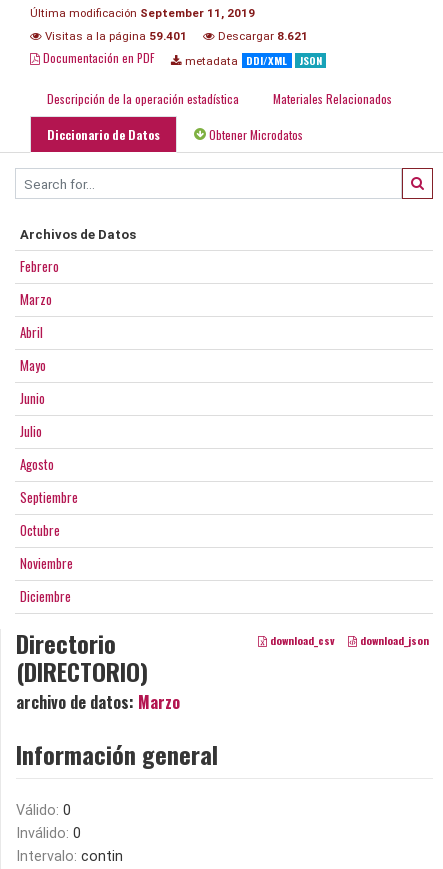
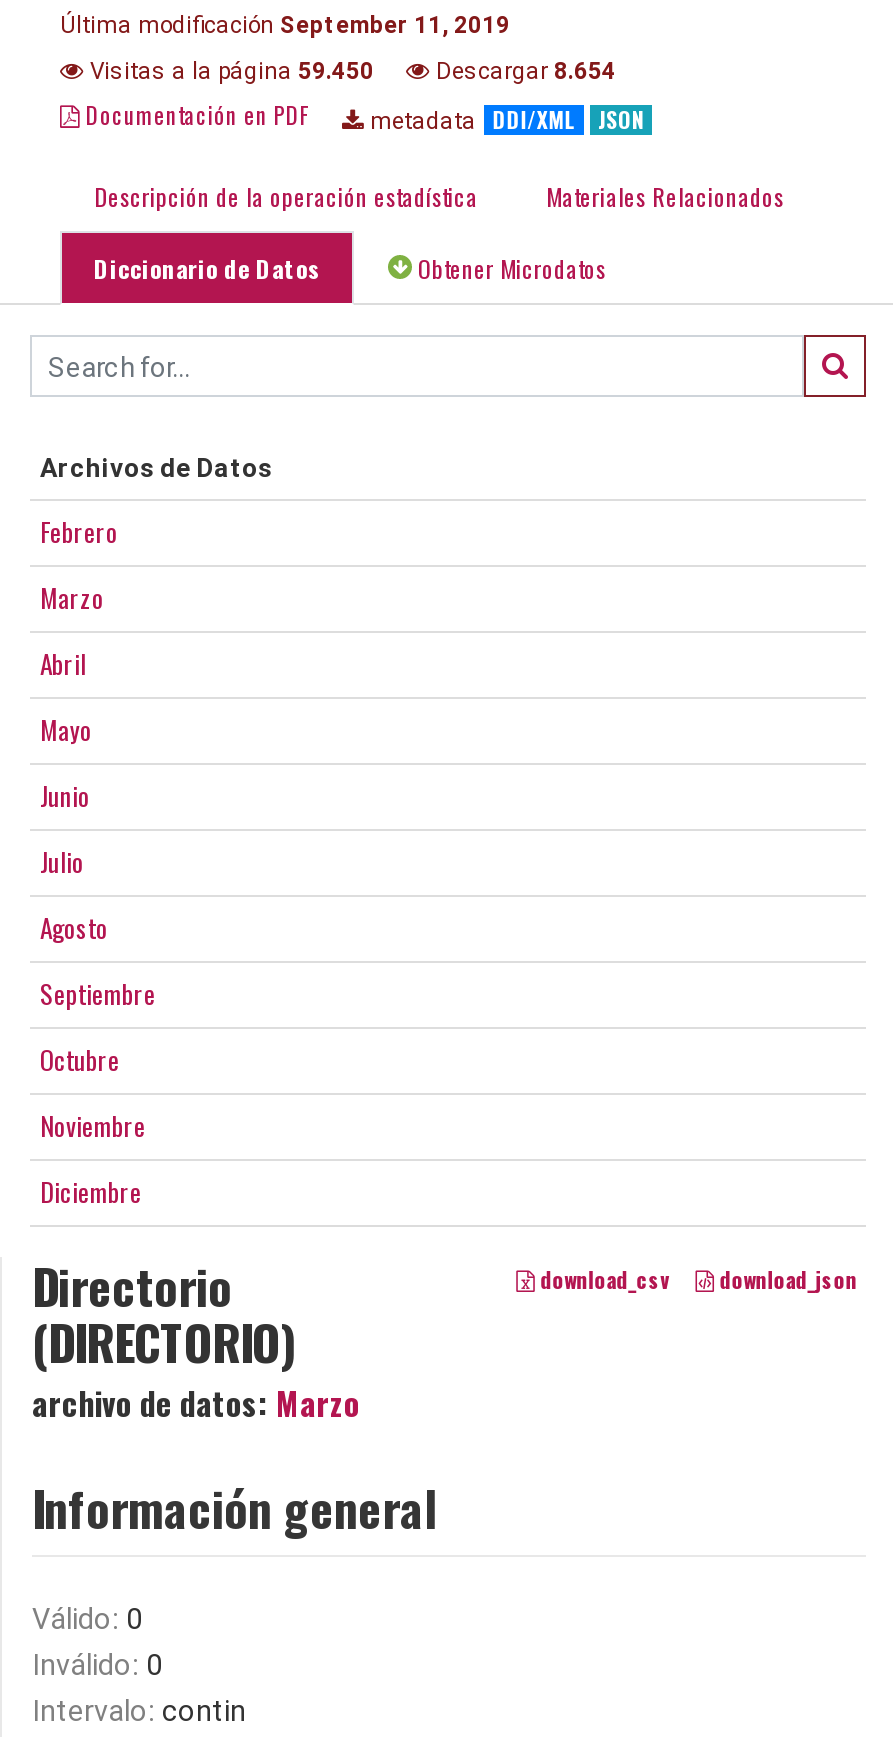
- Visitas a la página 59.401
+ Visitas a la página 59.450

- Descargar 8.621
+ Descargar 8.654
